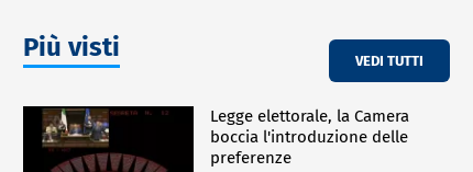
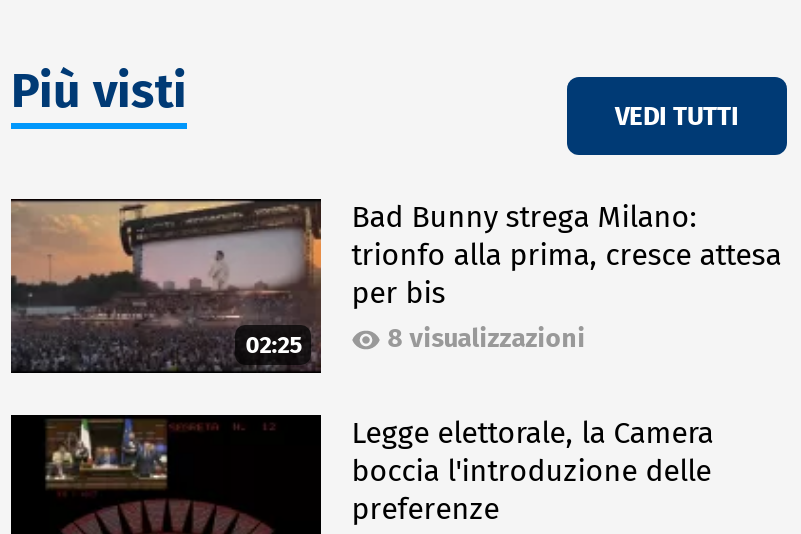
+ [image]
+ 02:25

+ Bad Bunny strega Milano:
+ trionfo alla prima, cresce attesa
+ per bis
+ 8 visualizzazioni
